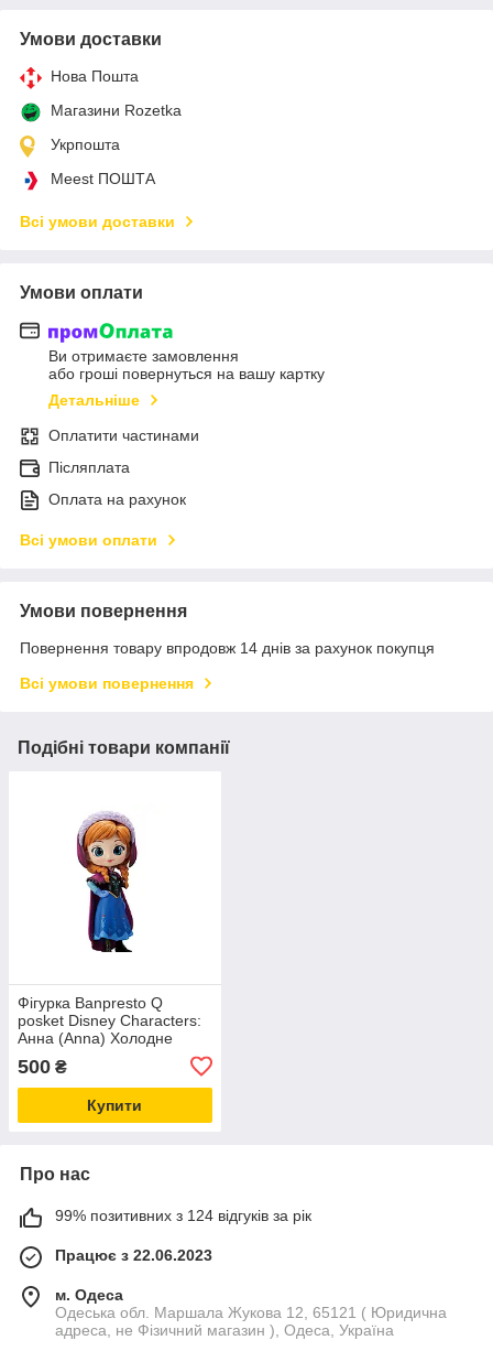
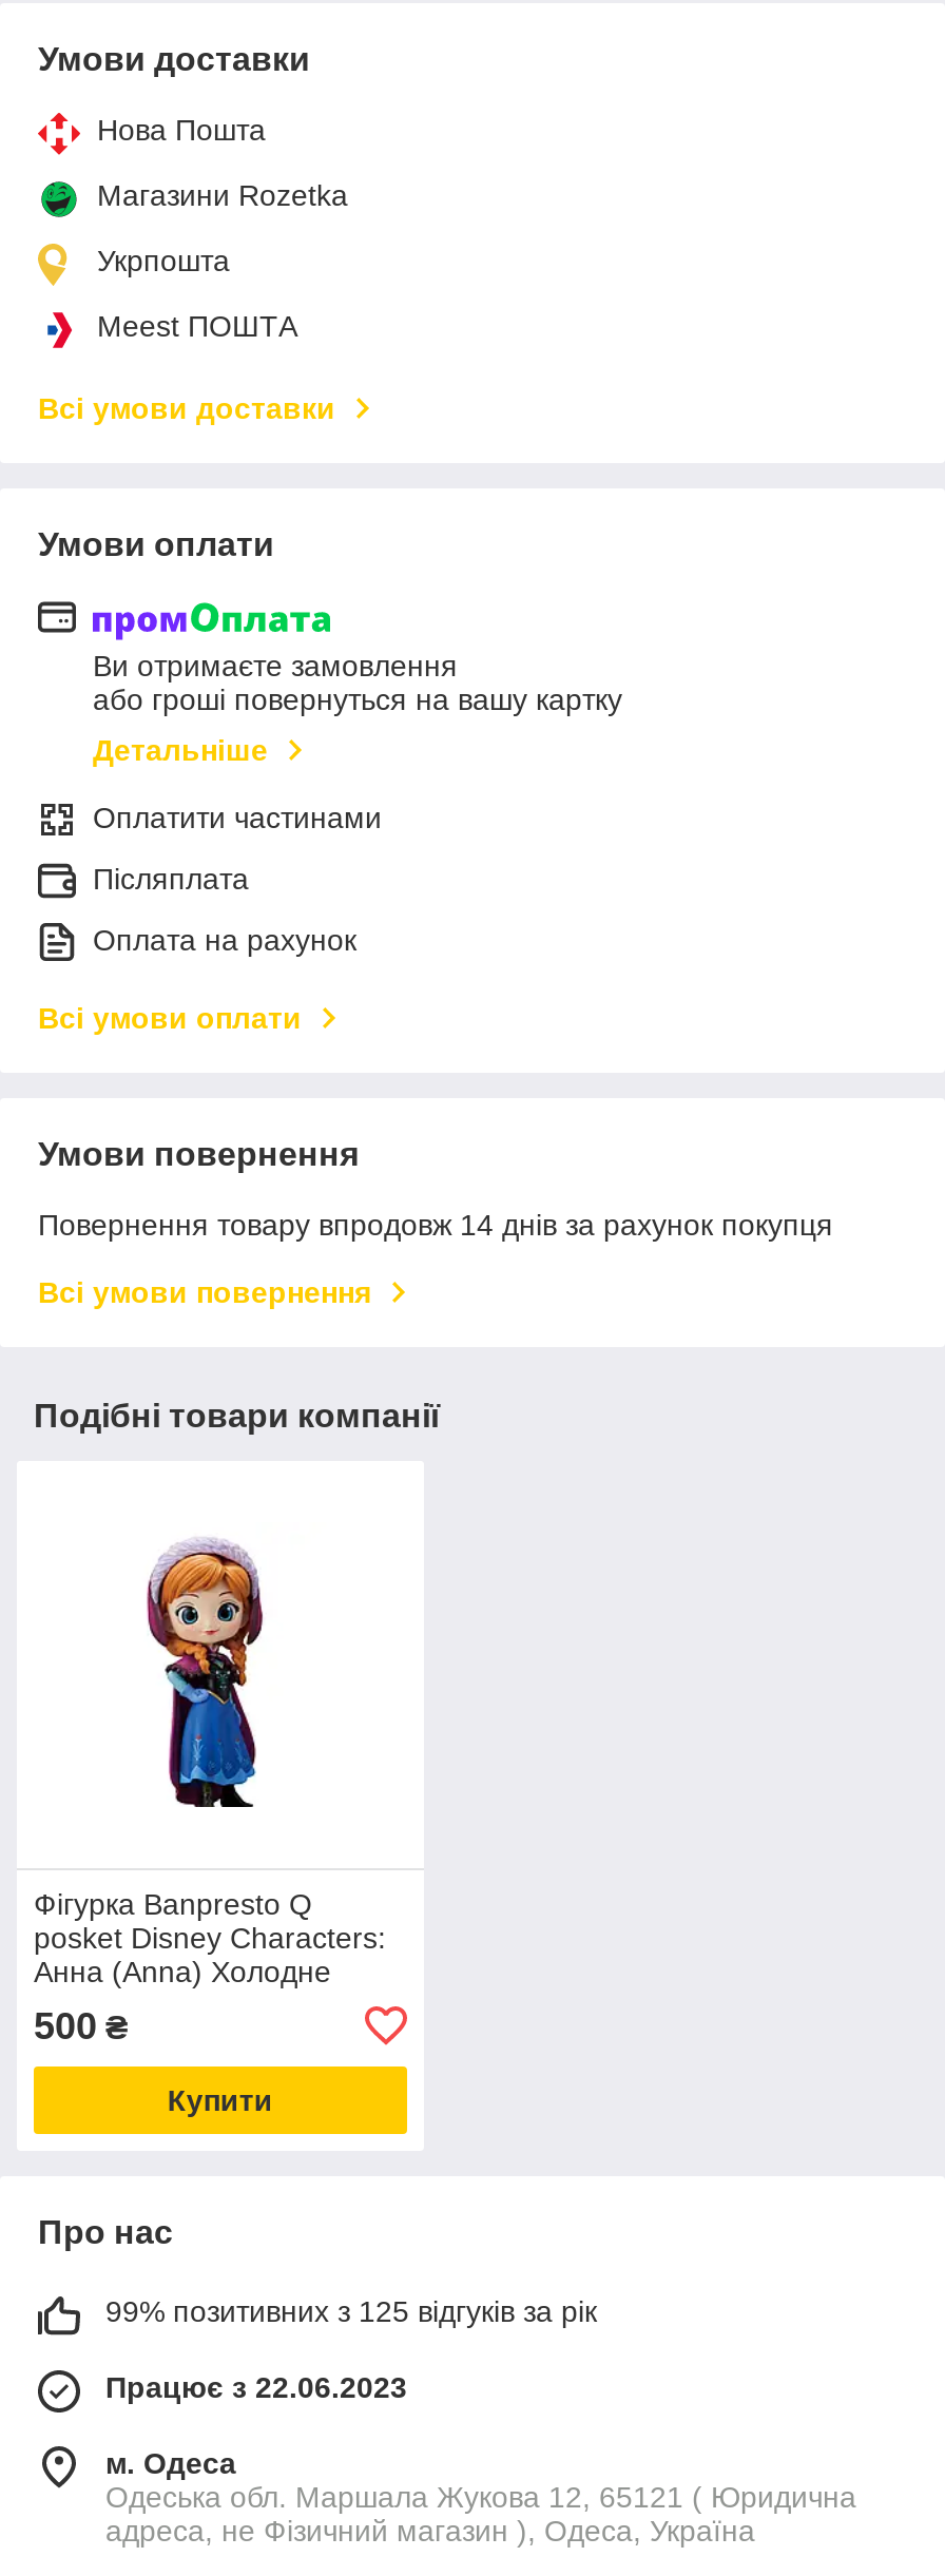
- 99% позитивних з 124 відгуків за рік
+ 99% позитивних з 125 відгуків за рік
